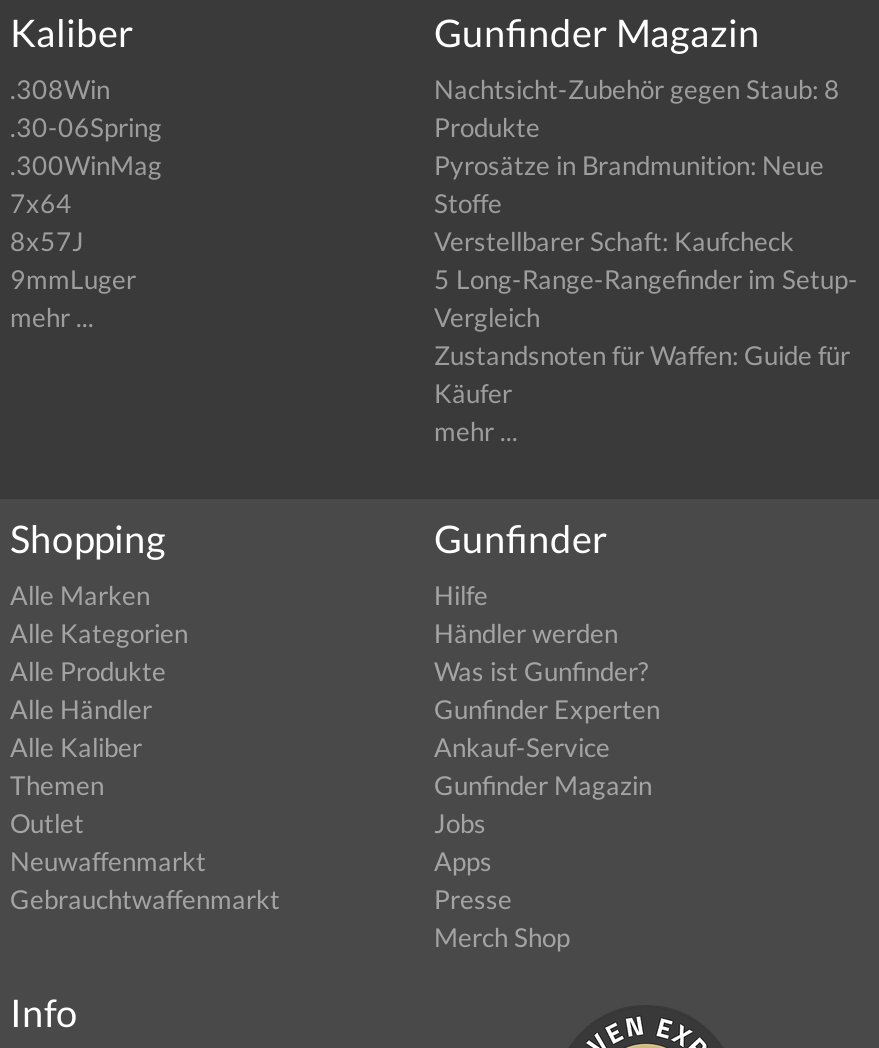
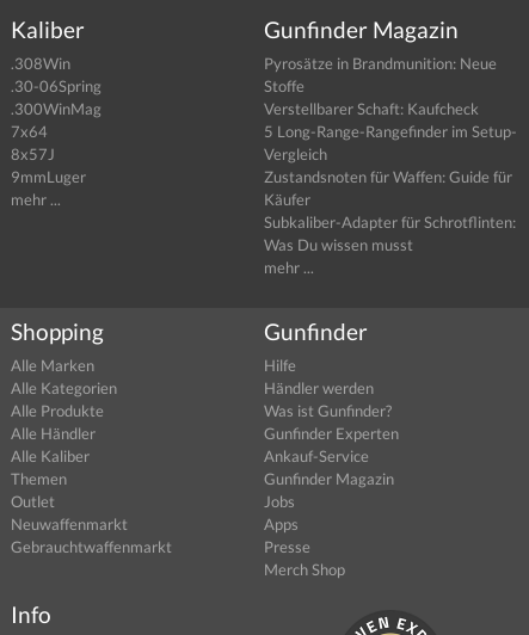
- Nachtsicht-Zubehör gegen Staub: 8
- Produkte

moved up: Pyrosätze in Brandmunition: Neue | Stoffe | Verstellbarer Schaft: Kaufcheck | 5 Long-Range-Rangefinder im Setup- | Vergleich | Zustandsnoten für Waffen: Guide für | Käufer

+ Subkaliber-Adapter für Schrotflinten:
+ Was Du wissen musst
